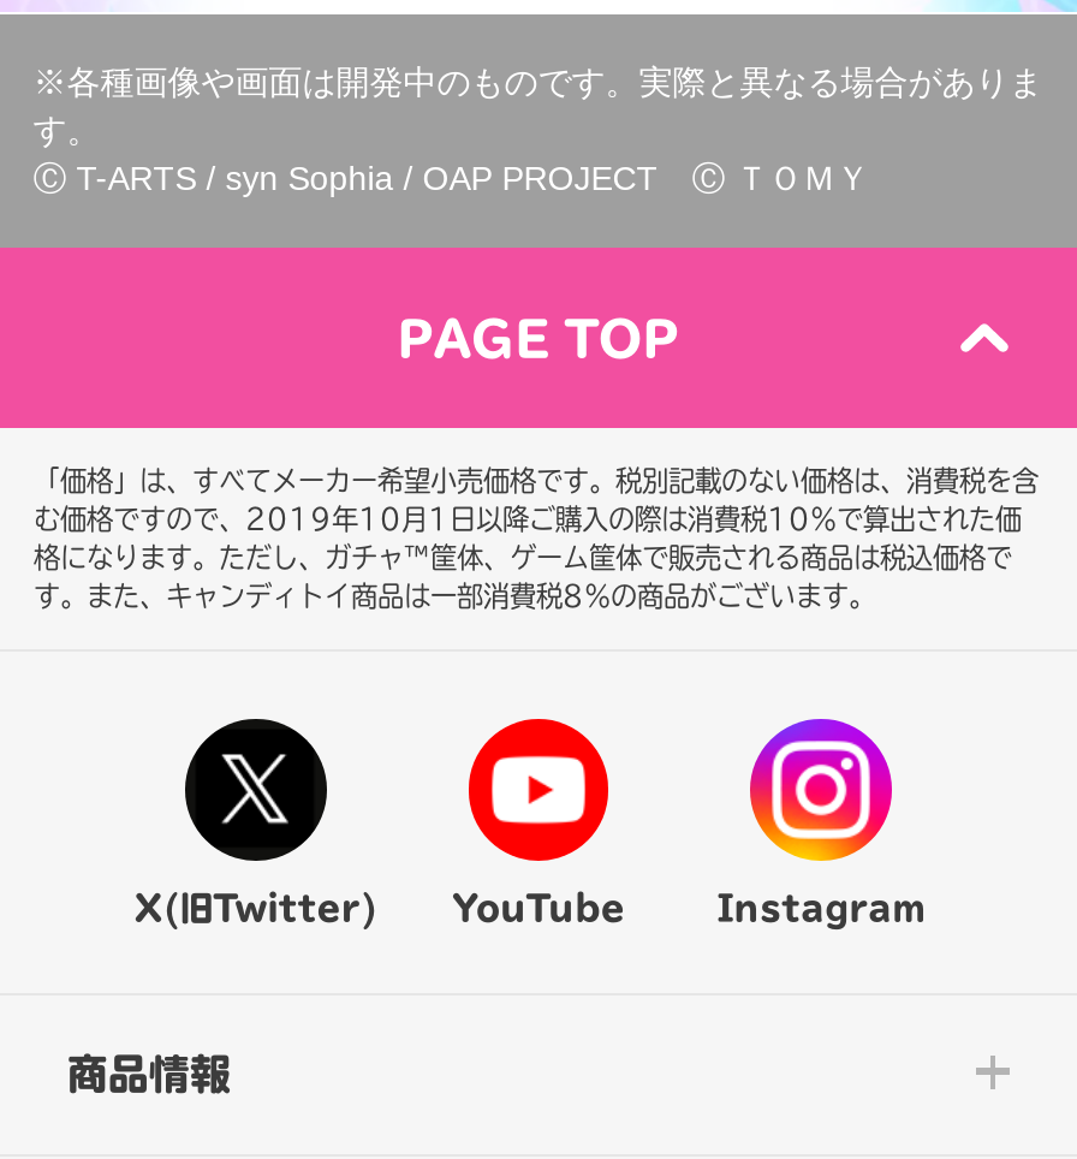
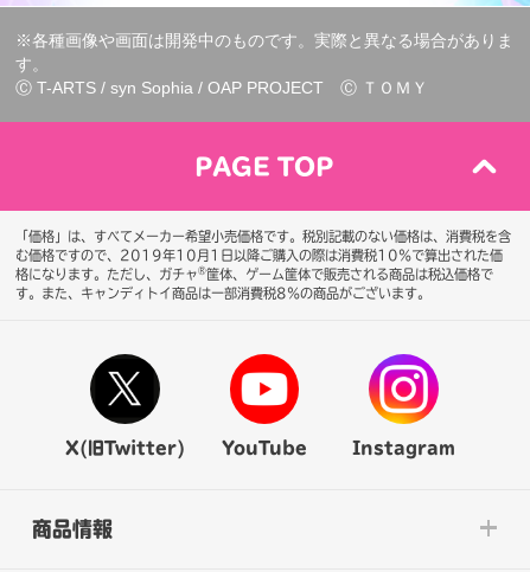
- 格になります。ただし、ガチャ™筐体、ゲーム筐体で販売される商品は税込価格で
+ 格になります。ただし、ガチャ®筐体、ゲーム筐体で販売される商品は税込価格で
